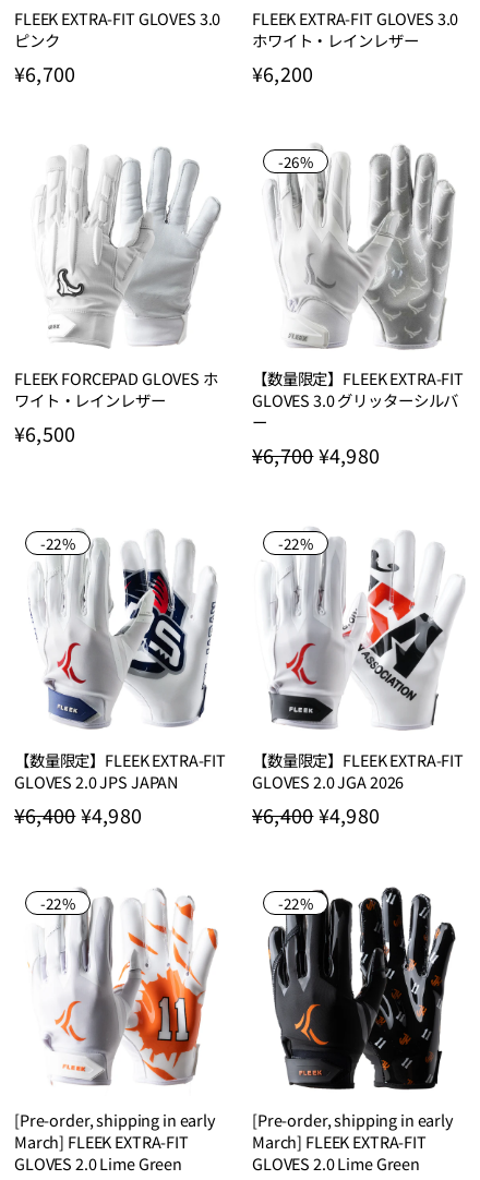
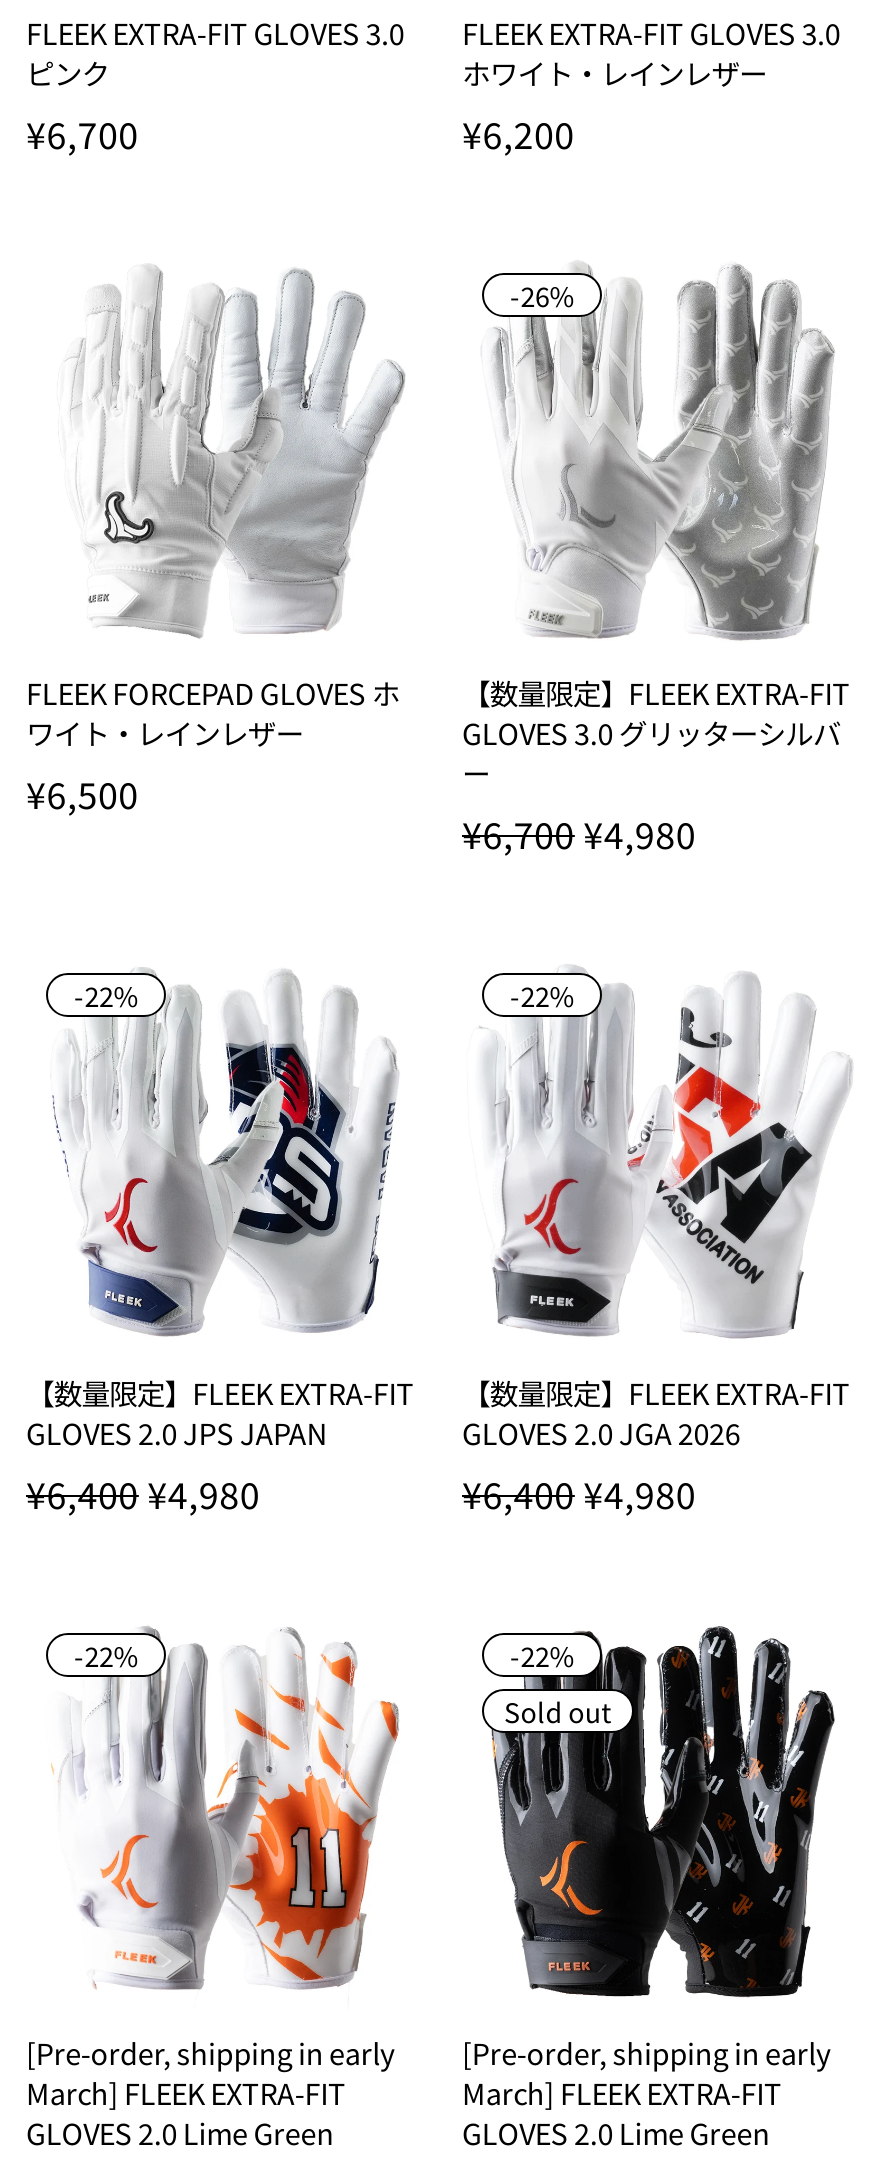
+ Sold out
